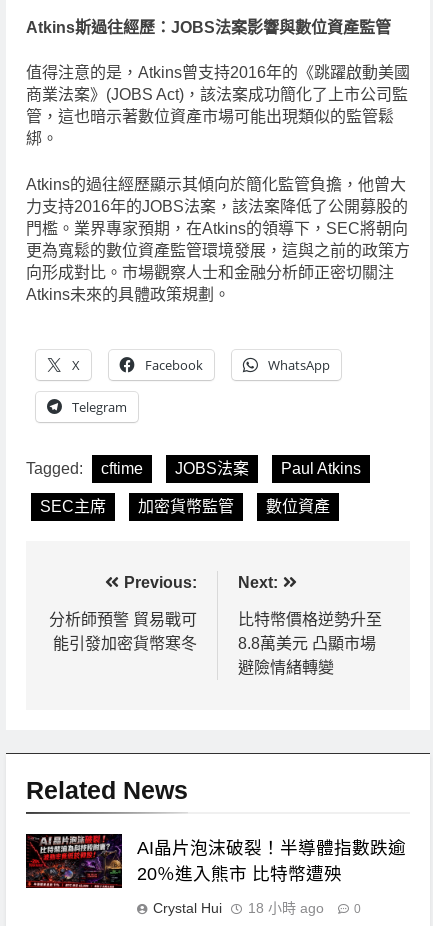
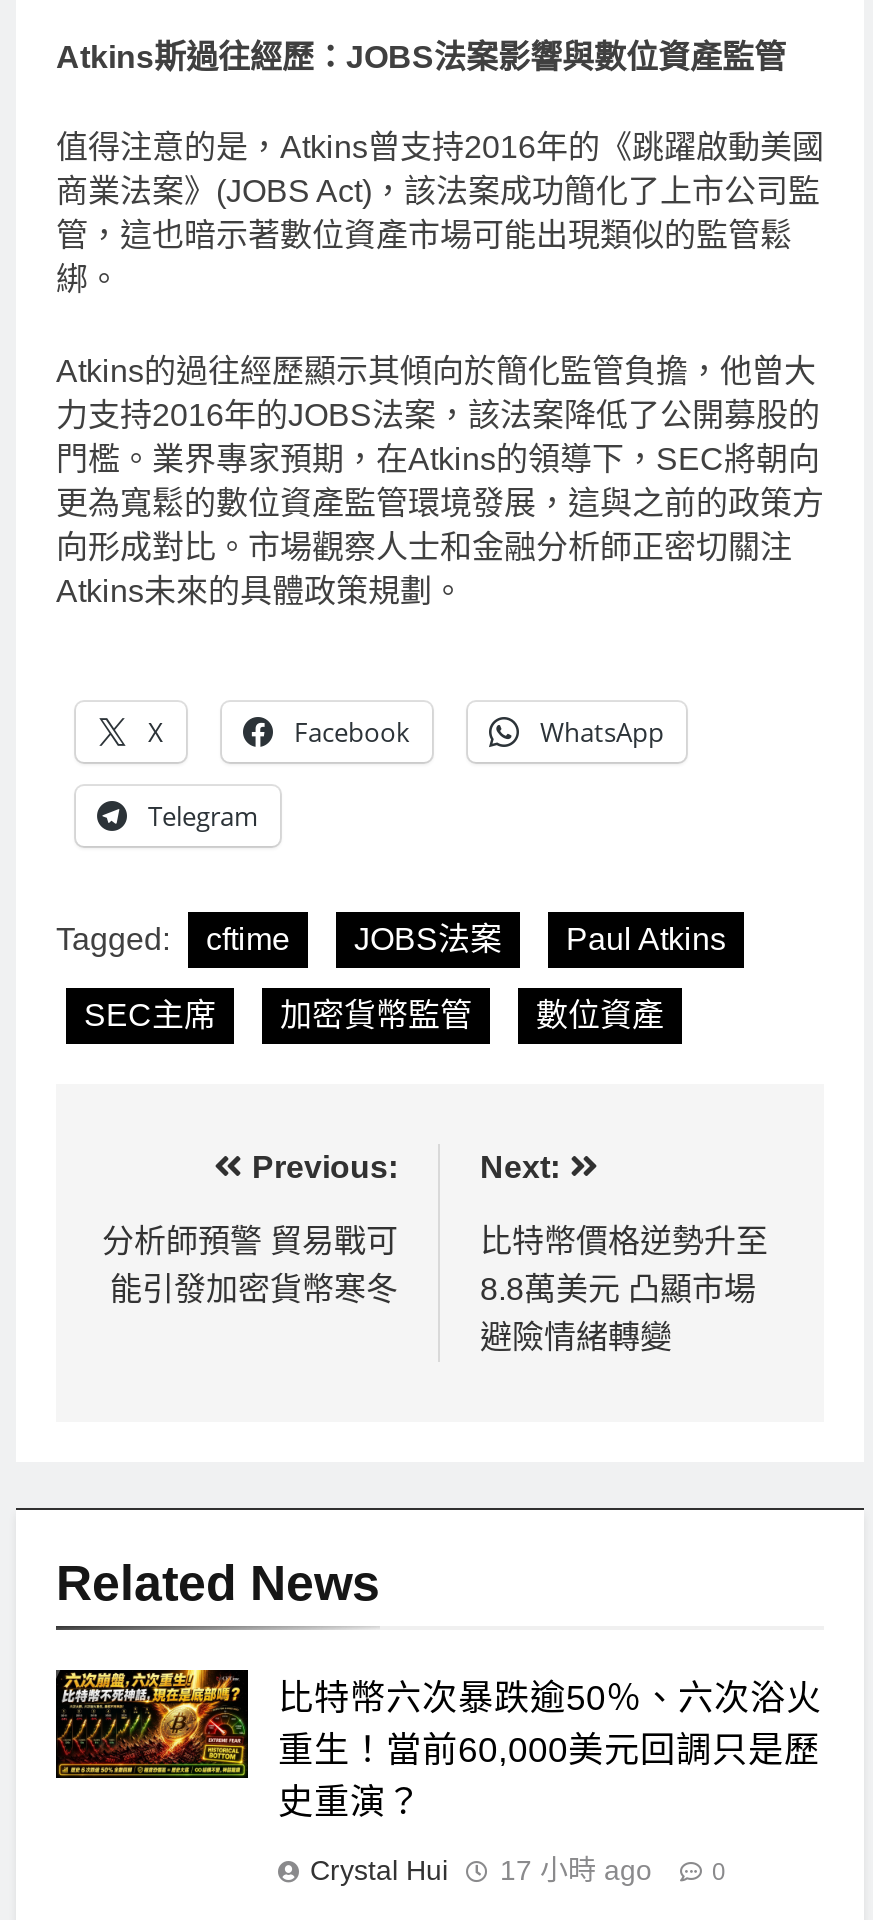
- [image]
- AI晶片泡沫破裂！半導體指數跌逾
- 20％進入熊市 比特幣遭殃
+ [image]
+ 比特幣六次暴跌逾50％、六次浴火
+ 重生！當前60,000美元回調只是歷
+ 史重演？

- Crystal Hui 18 小時 ago
+ Crystal Hui 17 小時 ago
